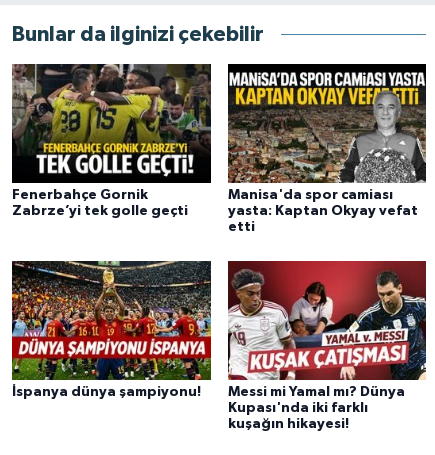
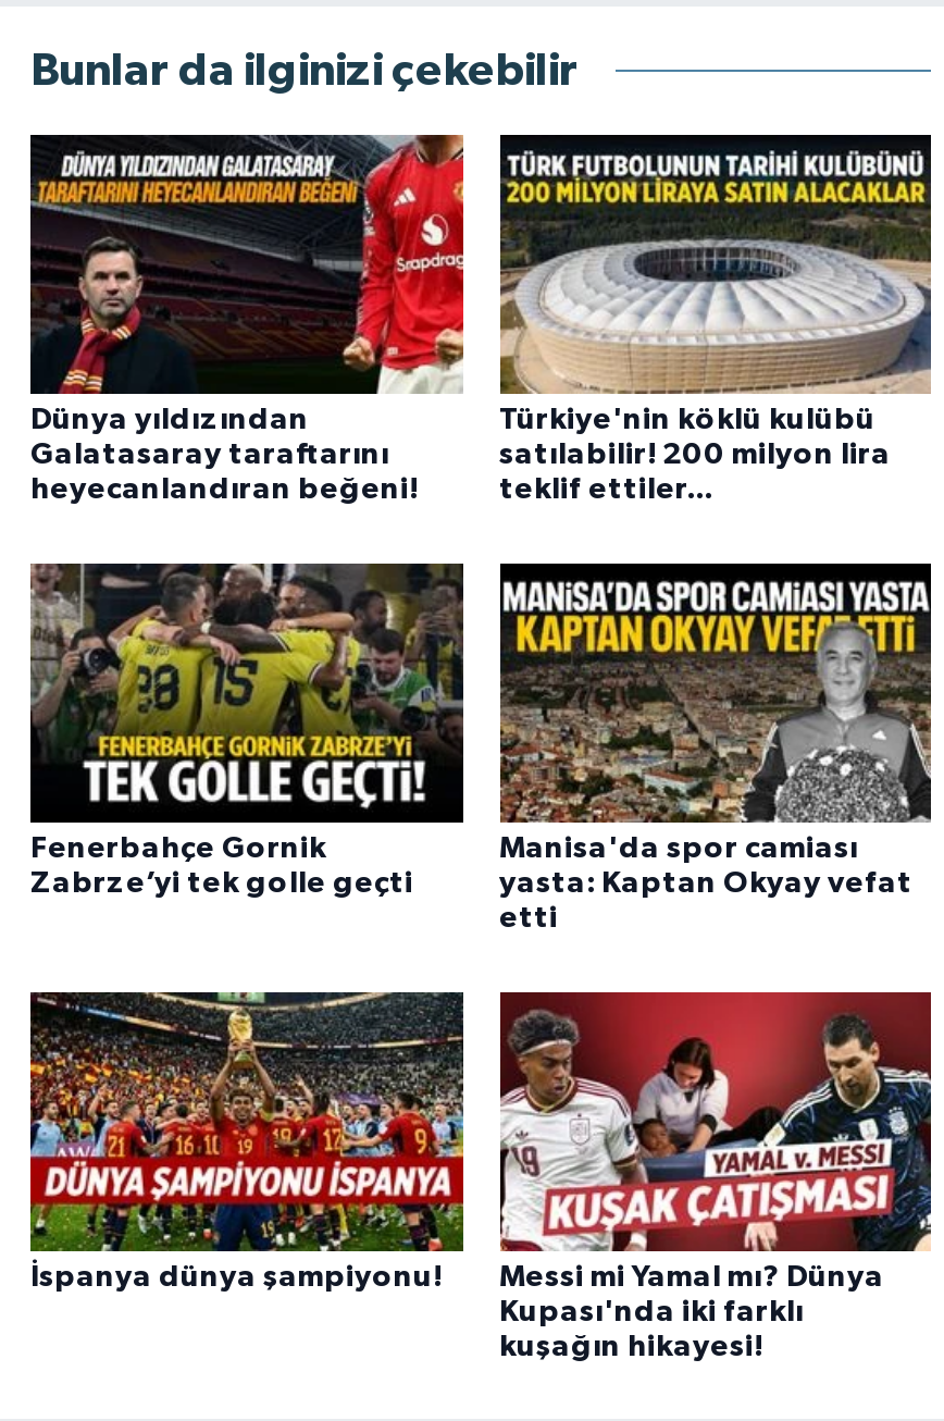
+ [image]
+ Dünya yıldızından
+ Galatasaray taraftarını
+ heyecanlandıran beğeni!

+ [image]
+ Türkiye'nin köklü kulübü
+ satılabilir! 200 milyon lira
+ teklif ettiler...
